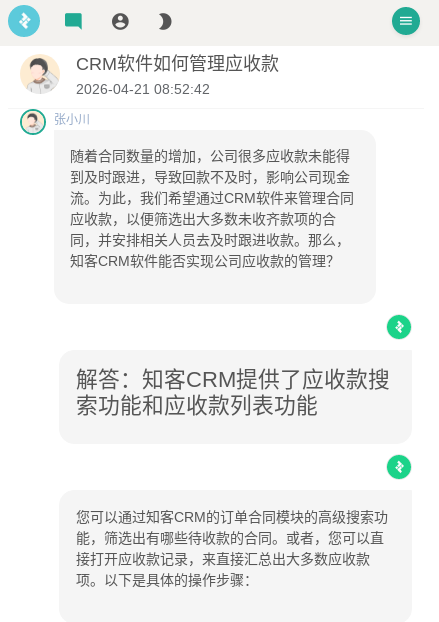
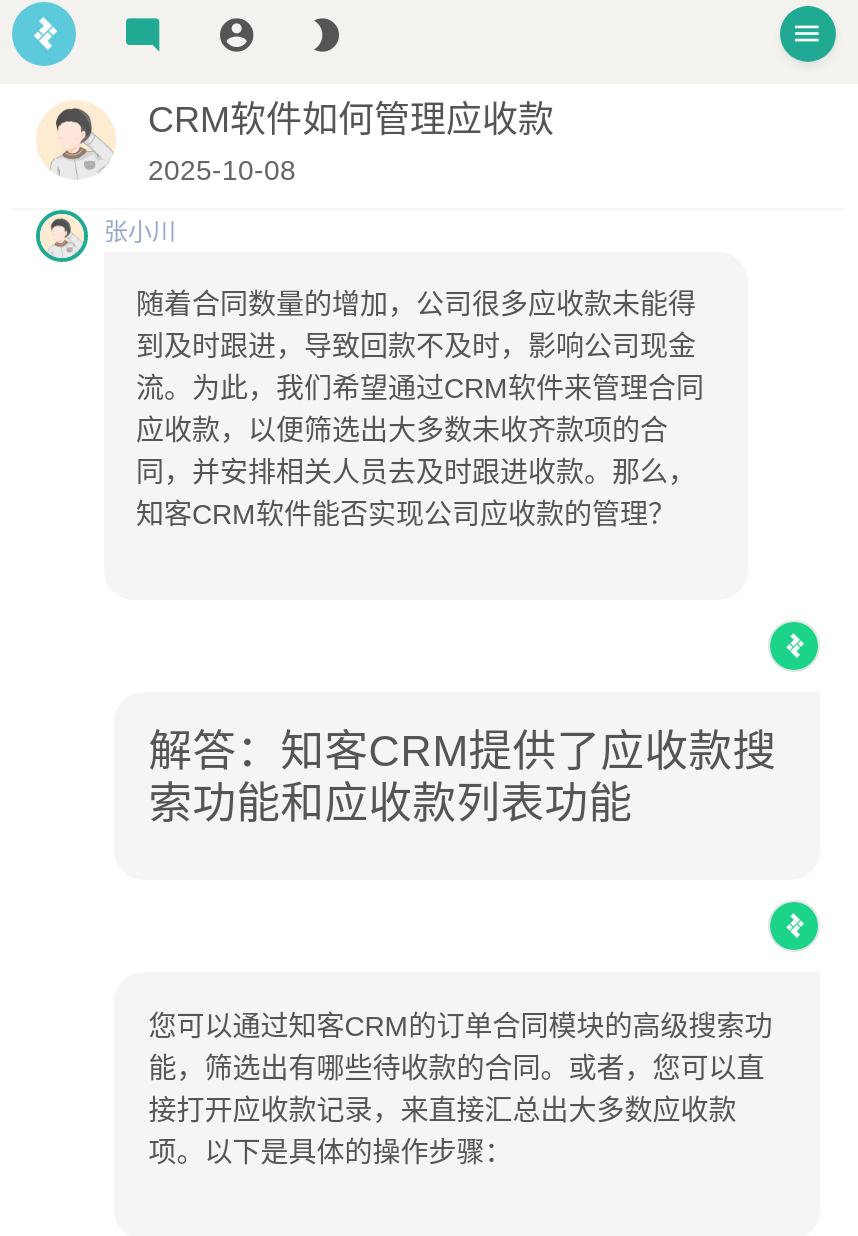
- 2026-04-21 08:52:42
+ 2025-10-08
